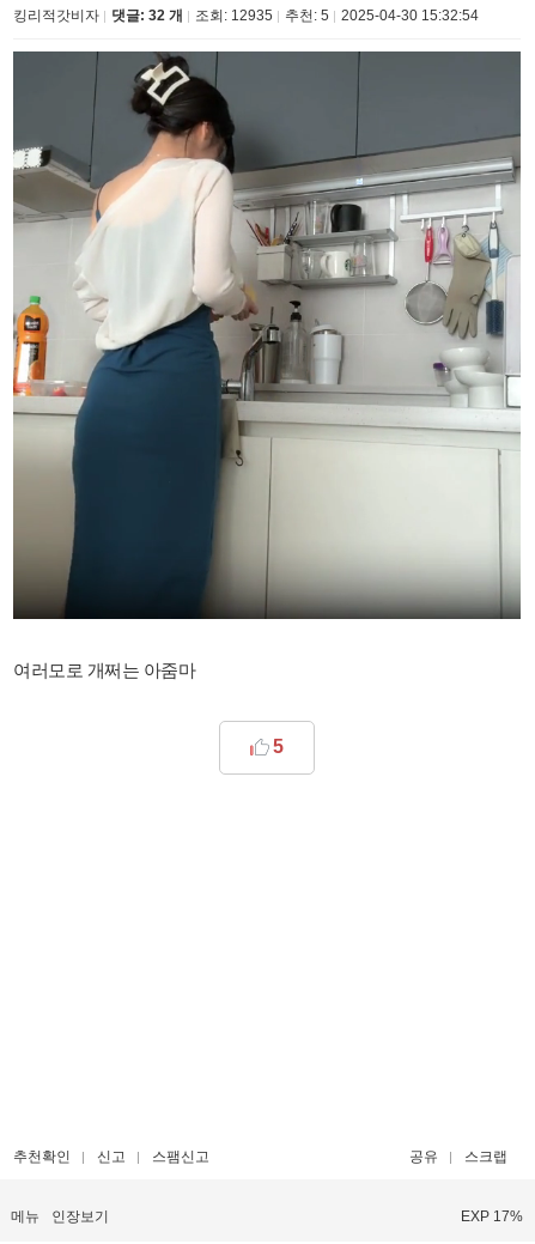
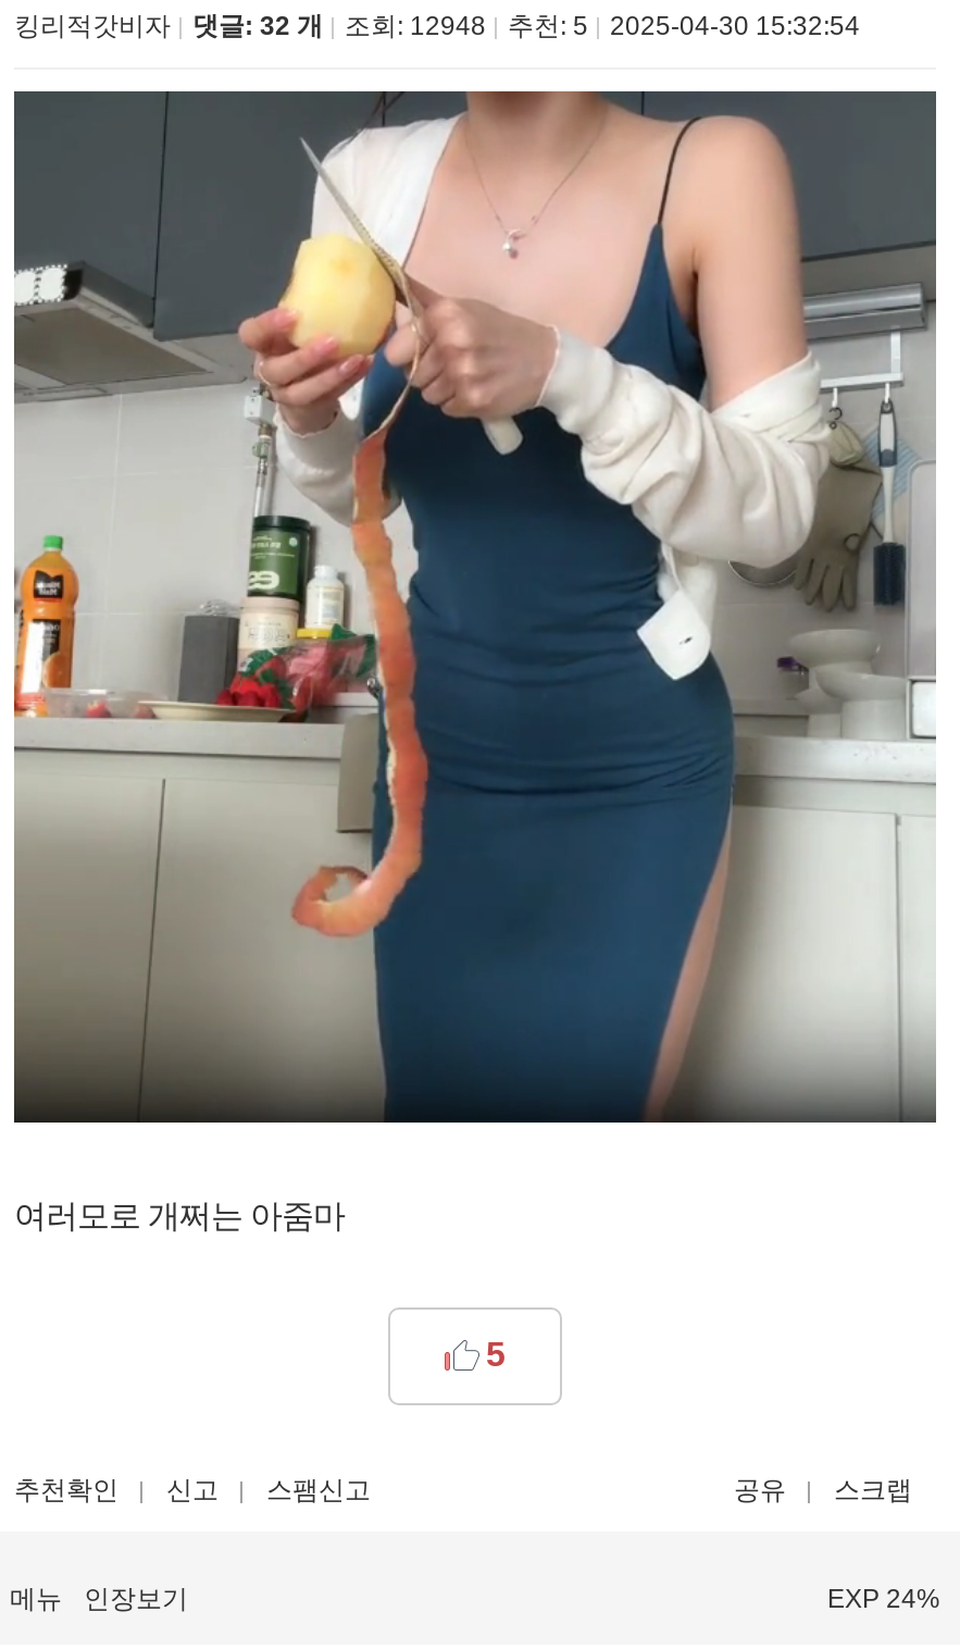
- 킹리적갓비자 댓글: 32 개 조회: 12935 추천: 5 2025-04-30 15:32:54
+ 킹리적갓비자 댓글: 32 개 조회: 12948 추천: 5 2025-04-30 15:32:54

- [image]
+ [image]

- EXP 17%
+ EXP 24%
